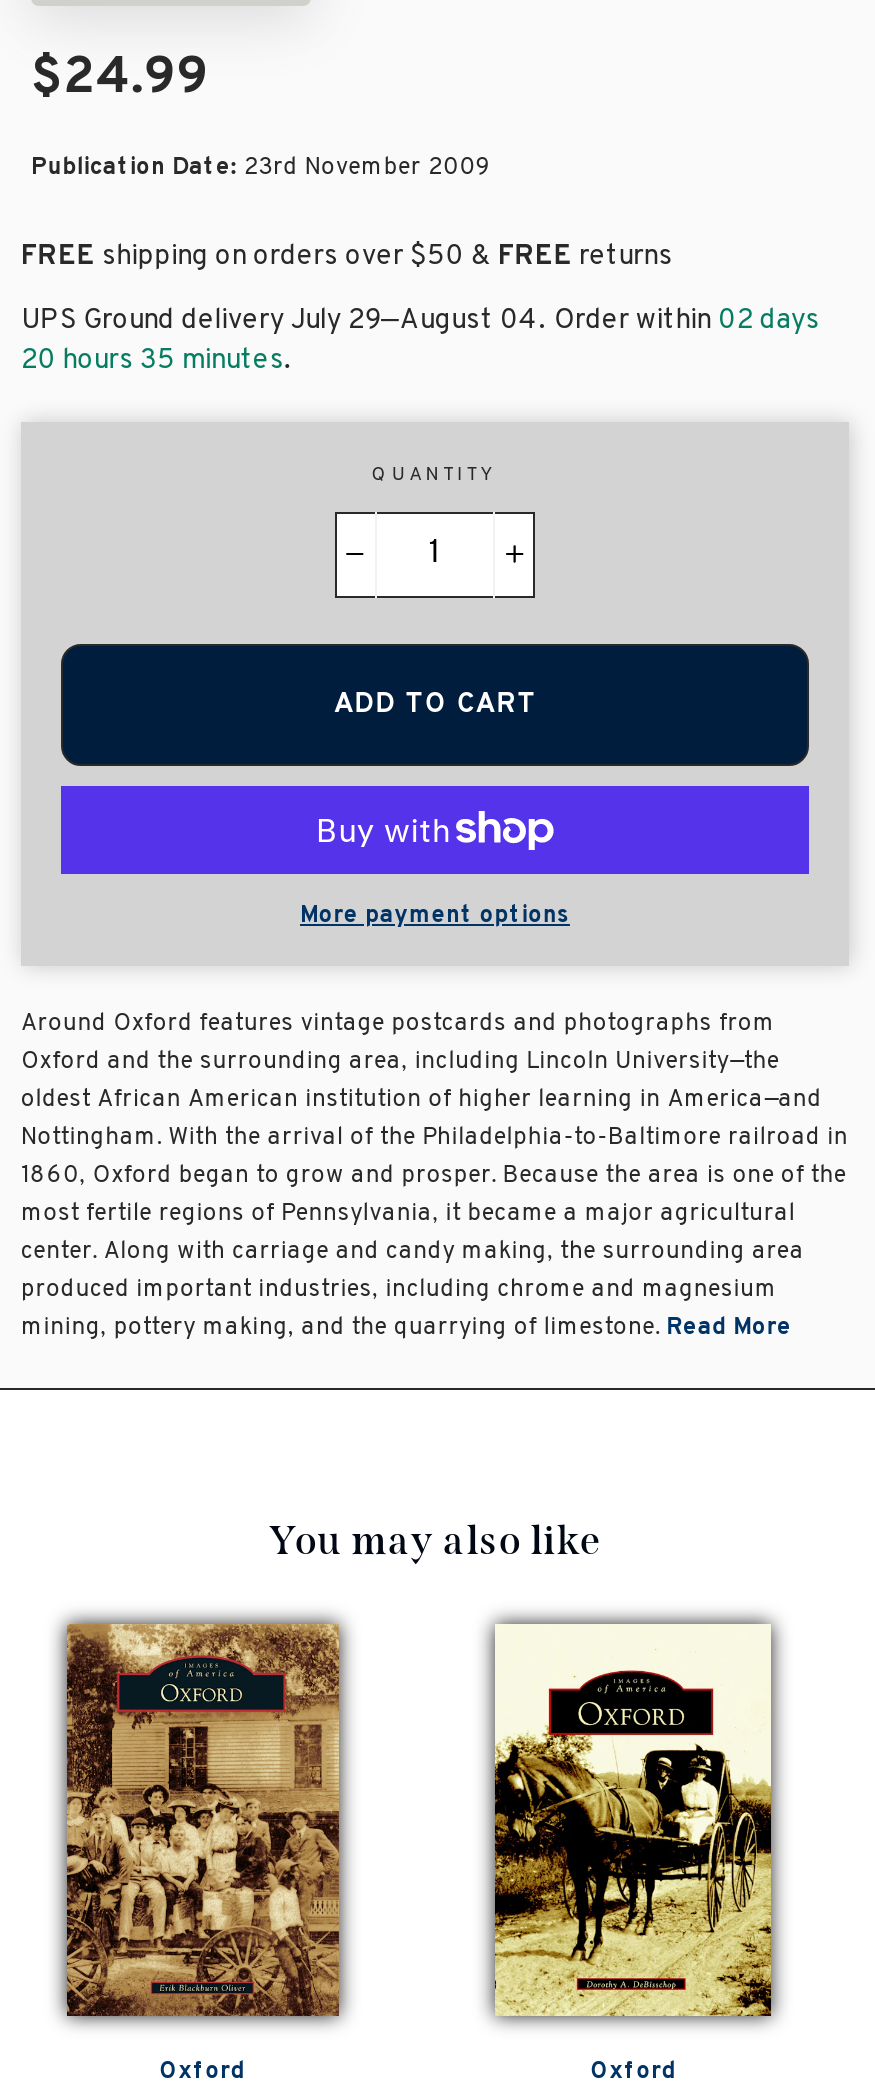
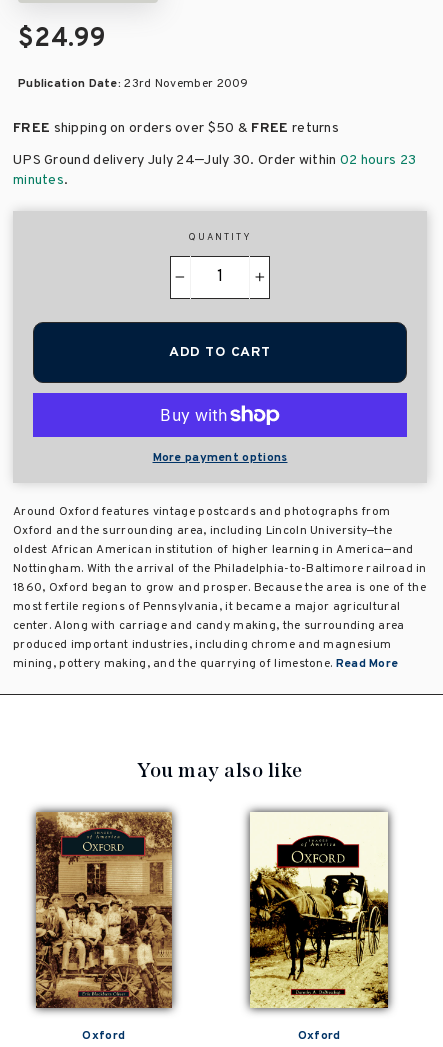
- UPS Ground delivery July 29–August 04. Order within 02 days
- 20 hours 35 minutes.
+ UPS Ground delivery July 24–July 30. Order within 02 hours 23
+ minutes.
